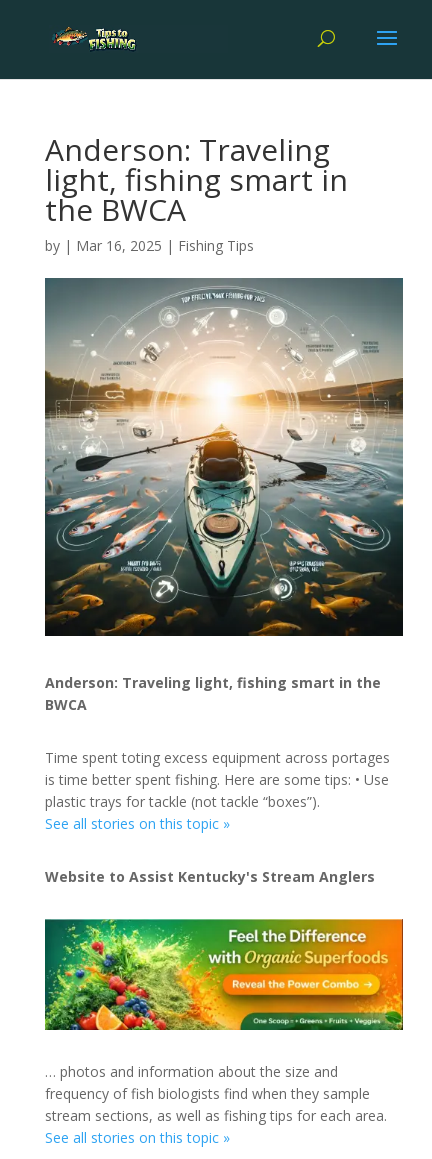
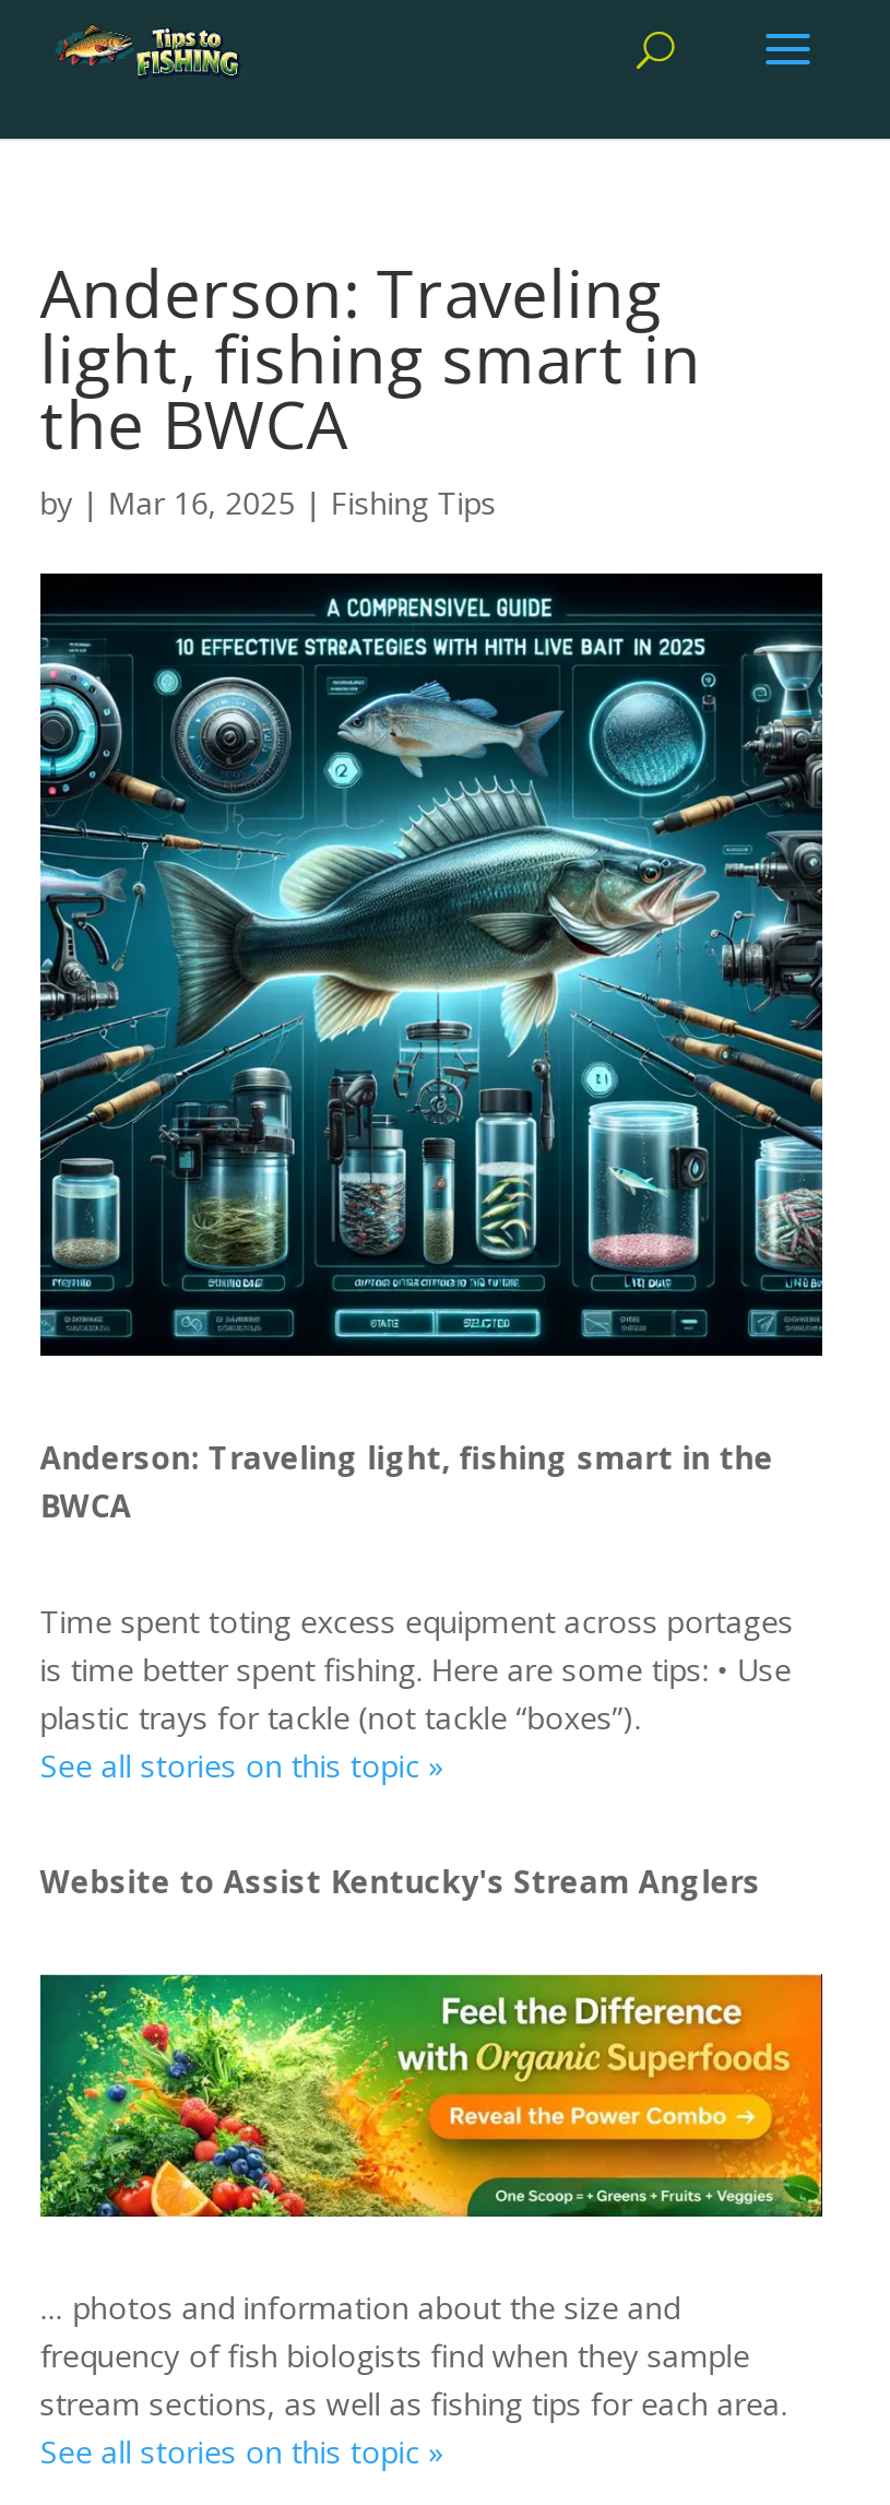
- [image]
+ [image]
